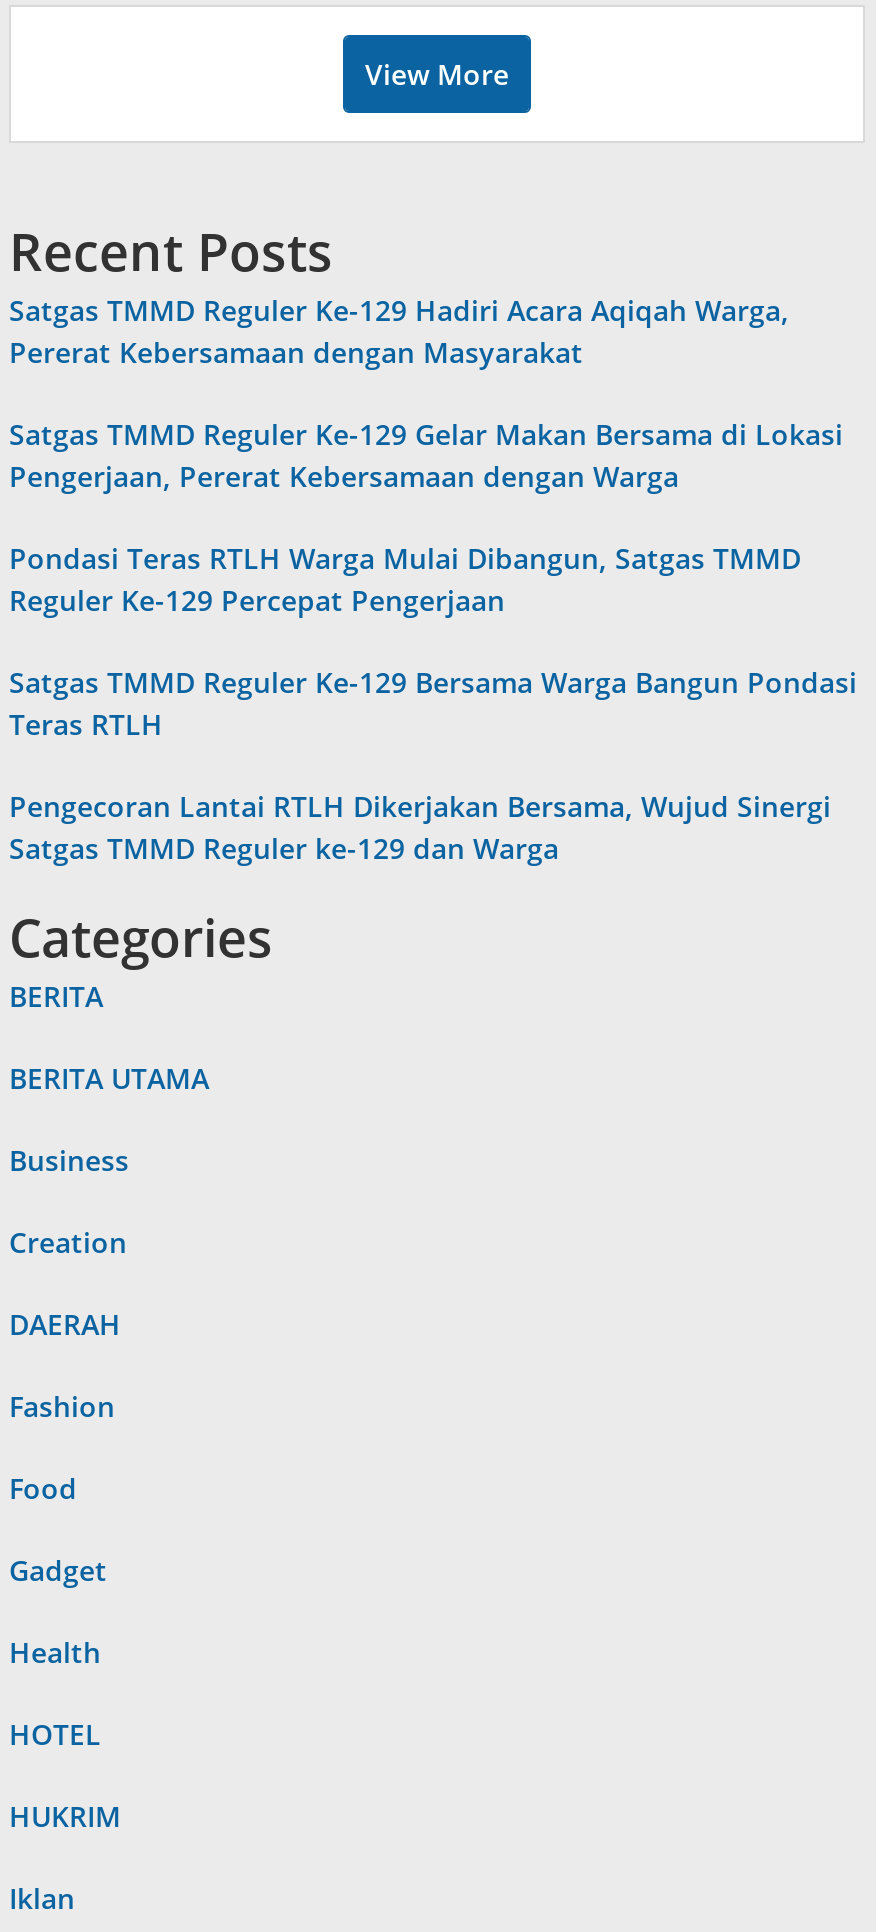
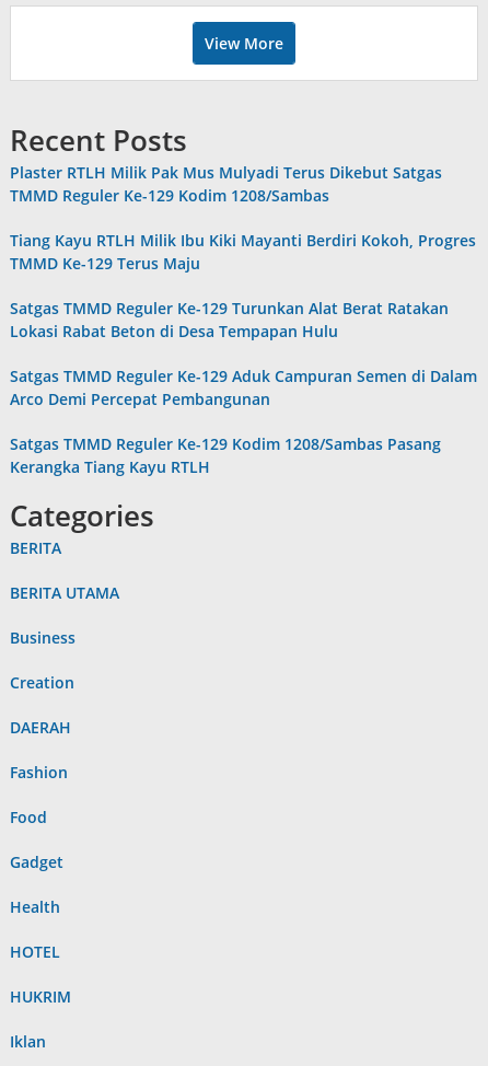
- Satgas TMMD Reguler Ke-129 Hadiri Acara Aqiqah Warga,
- Pererat Kebersamaan dengan Masyarakat
+ Plaster RTLH Milik Pak Mus Mulyadi Terus Dikebut Satgas
+ TMMD Reguler Ke-129 Kodim 1208/Sambas

- Satgas TMMD Reguler Ke-129 Gelar Makan Bersama di Lokasi
- Pengerjaan, Pererat Kebersamaan dengan Warga
+ Tiang Kayu RTLH Milik Ibu Kiki Mayanti Berdiri Kokoh, Progres
+ TMMD Ke-129 Terus Maju

- Pondasi Teras RTLH Warga Mulai Dibangun, Satgas TMMD
- Reguler Ke-129 Percepat Pengerjaan
+ Satgas TMMD Reguler Ke-129 Turunkan Alat Berat Ratakan
+ Lokasi Rabat Beton di Desa Tempapan Hulu

- Satgas TMMD Reguler Ke-129 Bersama Warga Bangun Pondasi
- Teras RTLH
+ Satgas TMMD Reguler Ke-129 Aduk Campuran Semen di Dalam
+ Arco Demi Percepat Pembangunan

- Pengecoran Lantai RTLH Dikerjakan Bersama, Wujud Sinergi
- Satgas TMMD Reguler ke-129 dan Warga
+ Satgas TMMD Reguler Ke-129 Kodim 1208/Sambas Pasang
+ Kerangka Tiang Kayu RTLH
